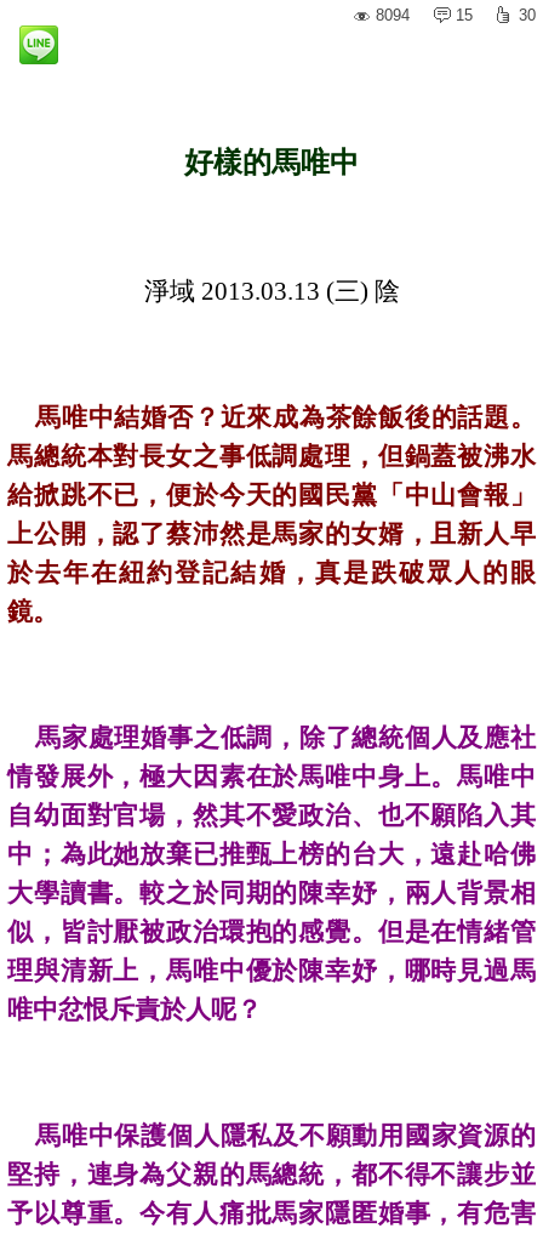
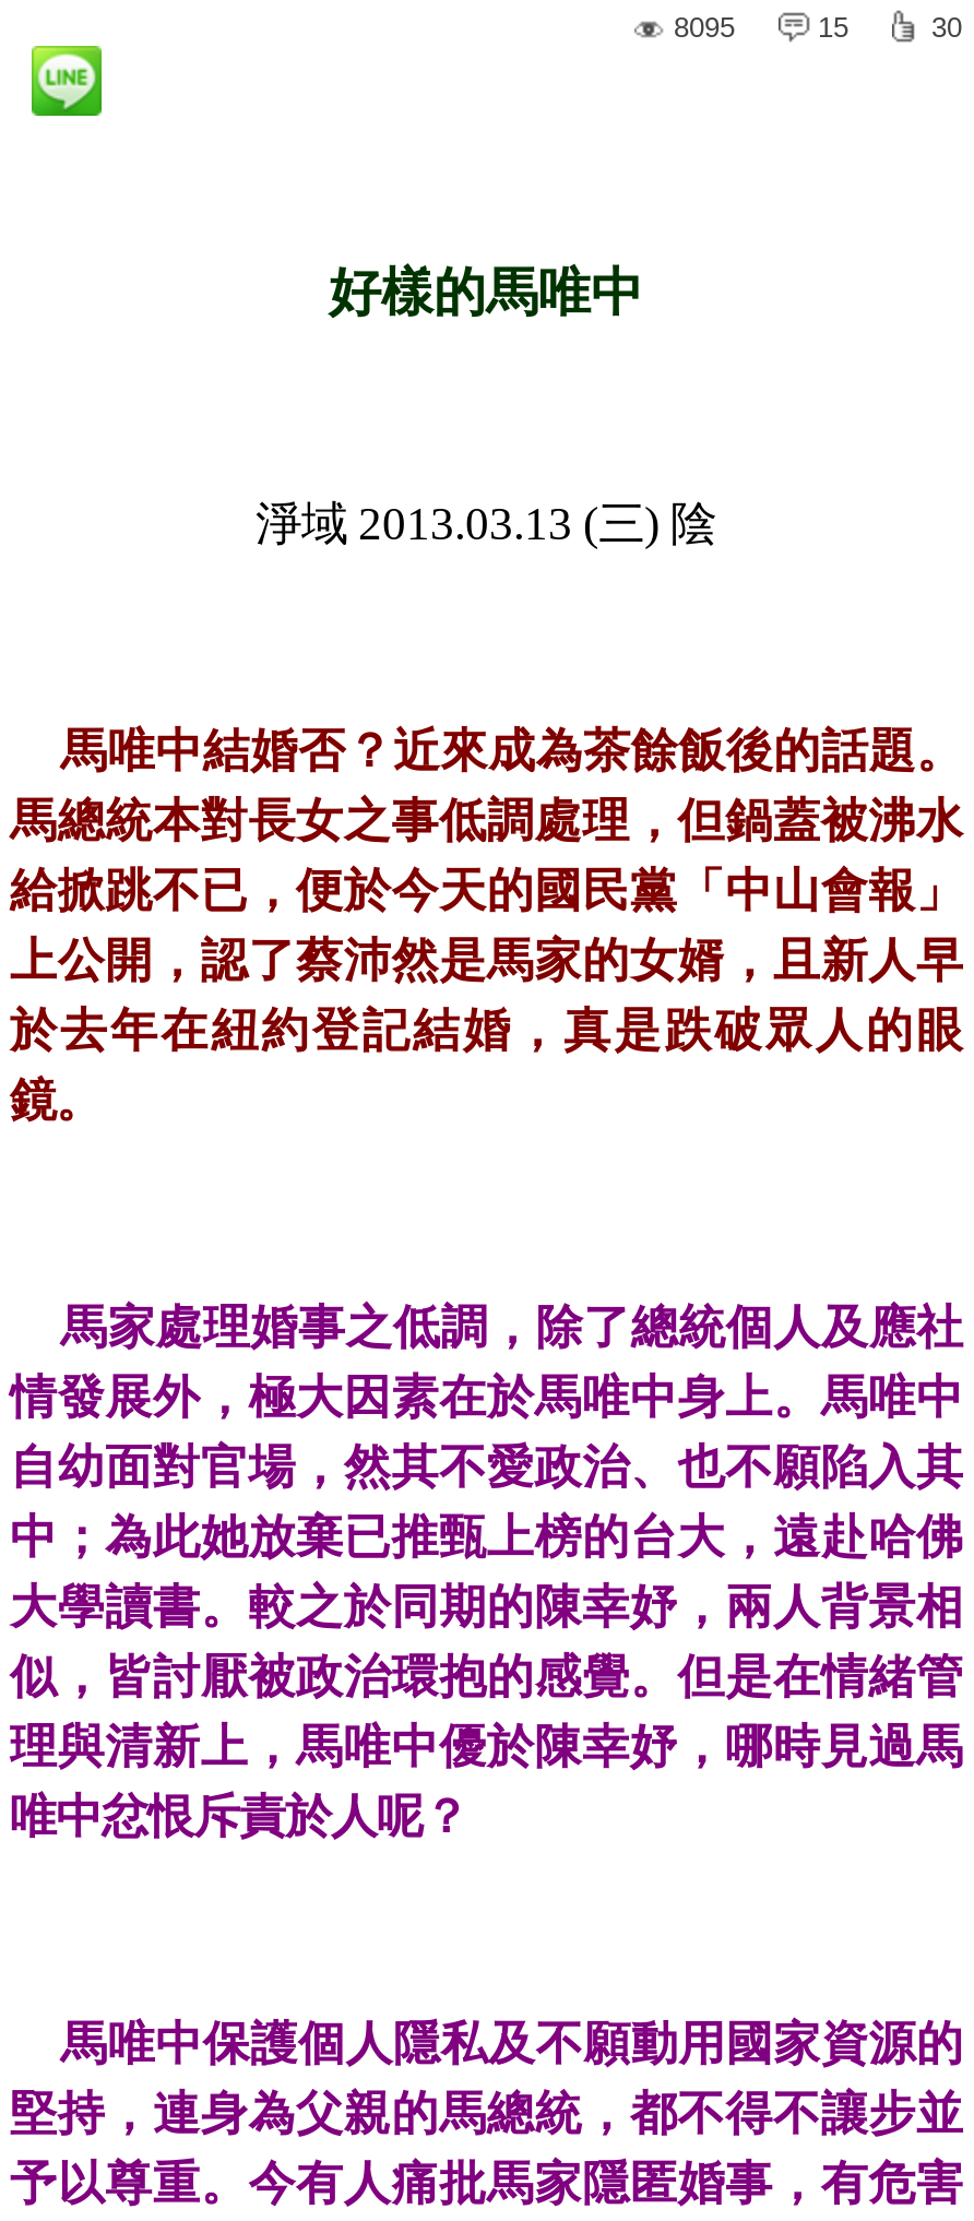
- 8094
+ 8095
